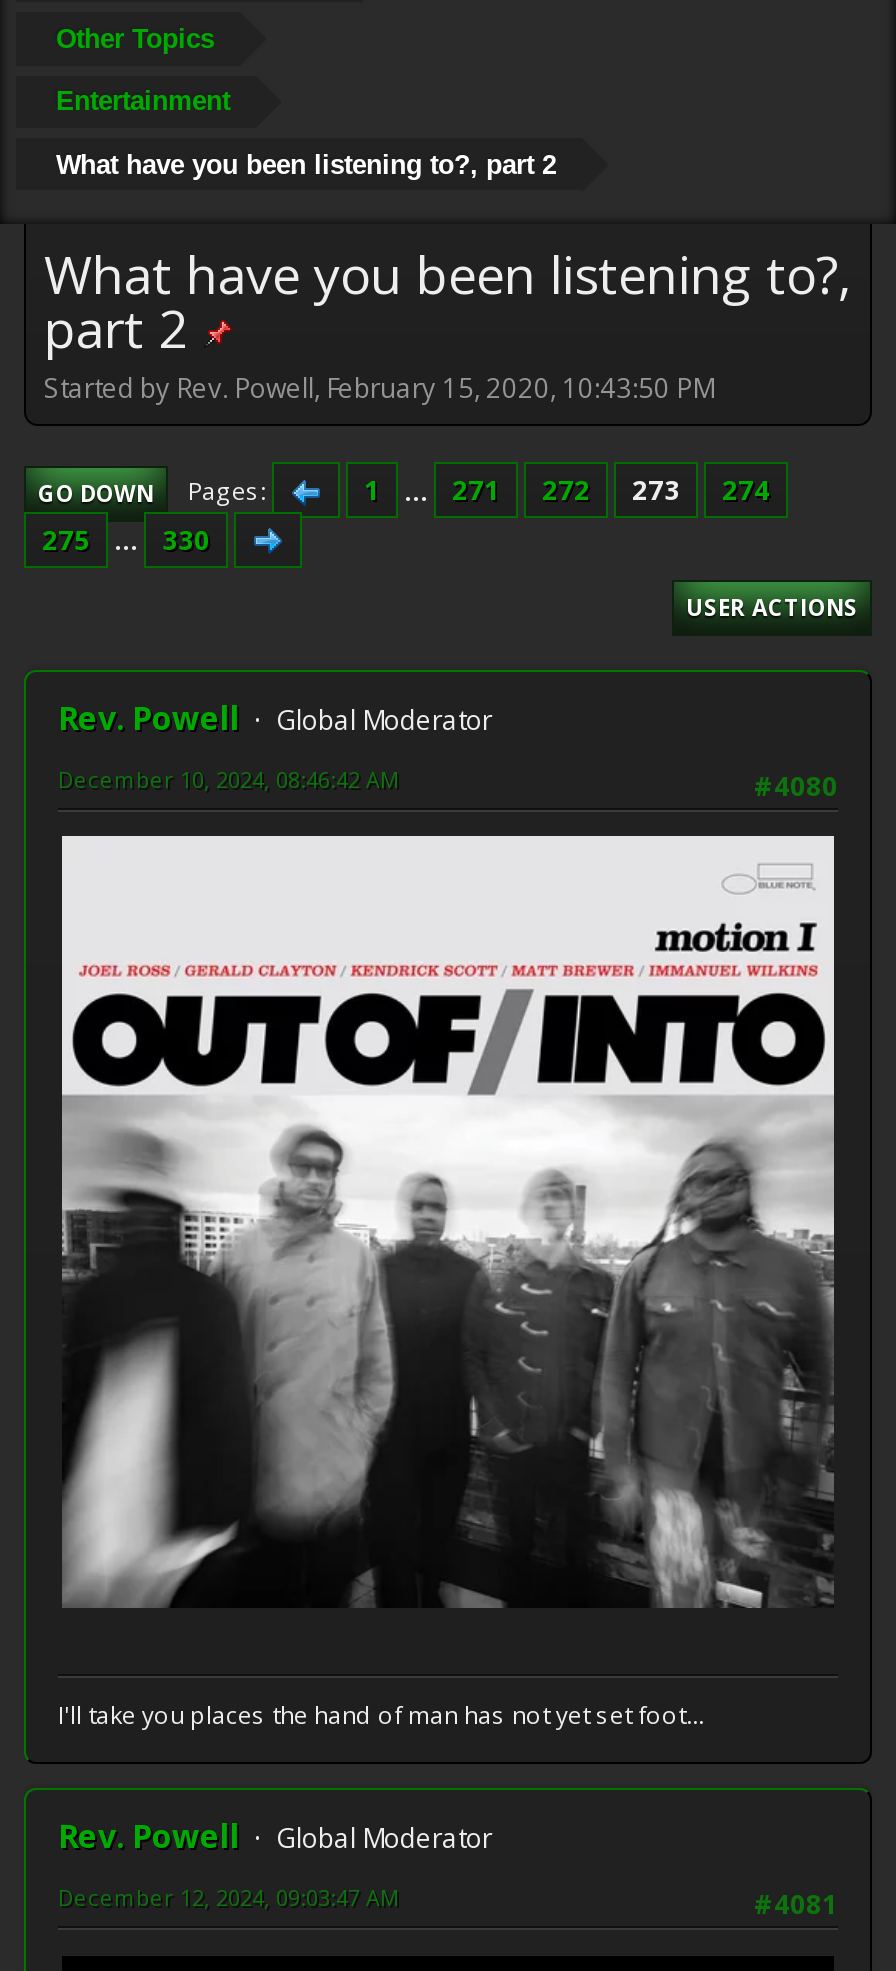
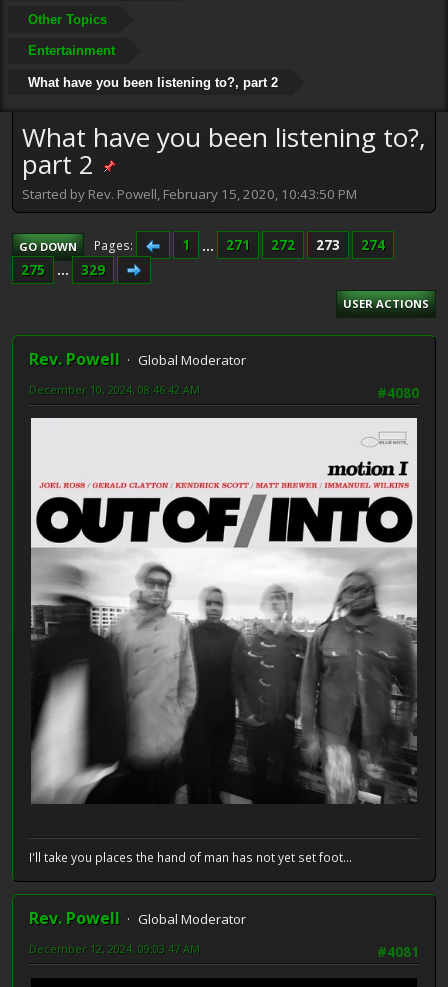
- 275 ... 330
+ 275 ... 329
